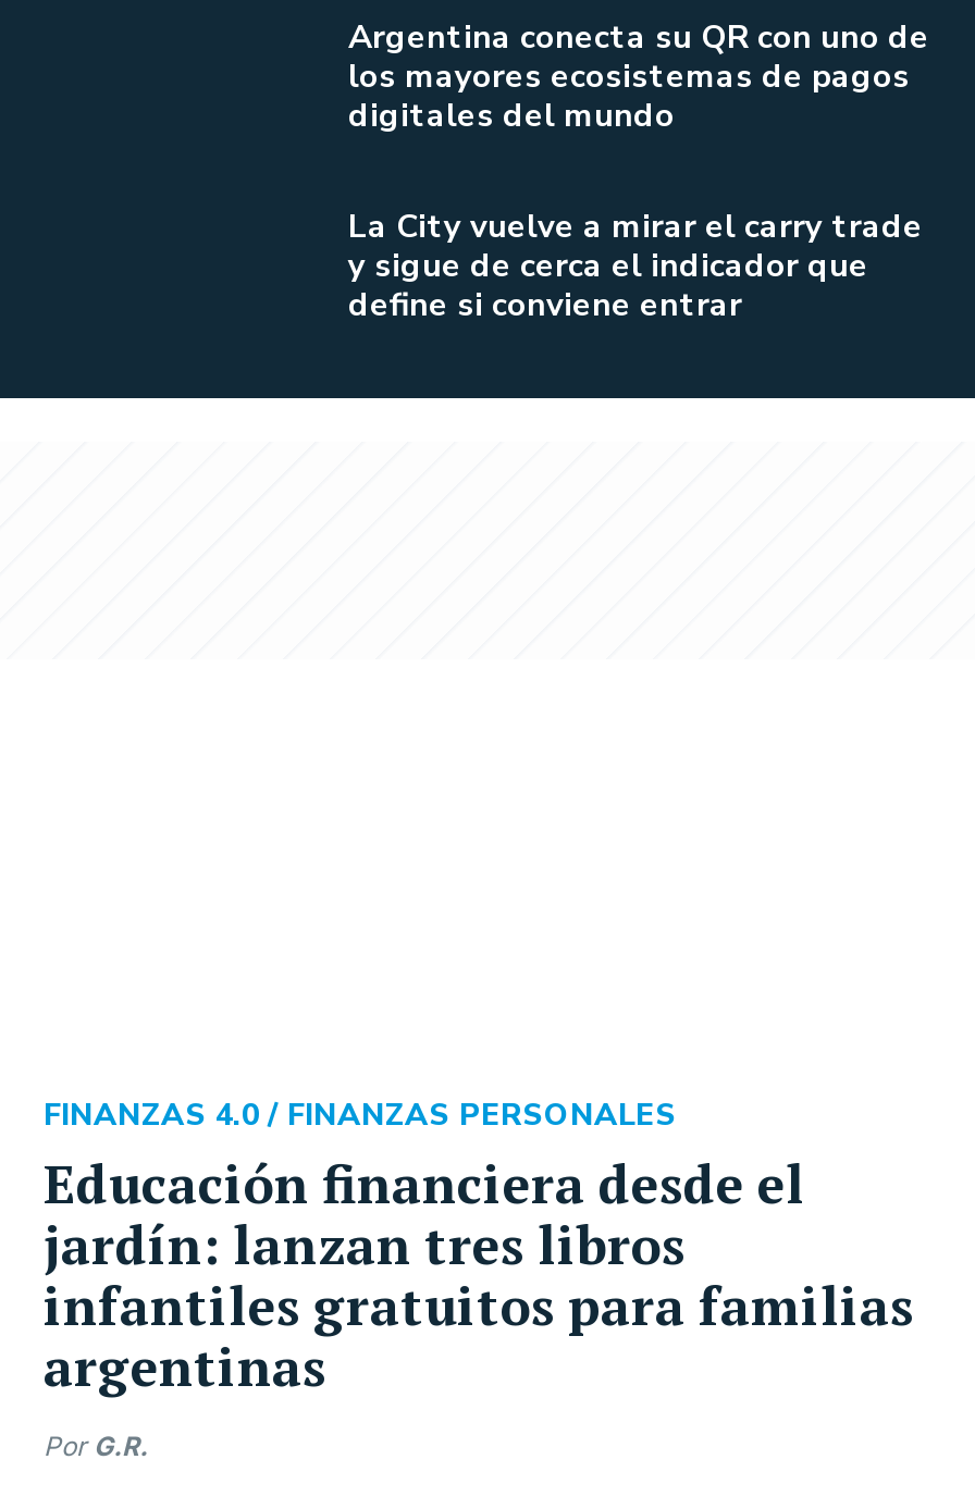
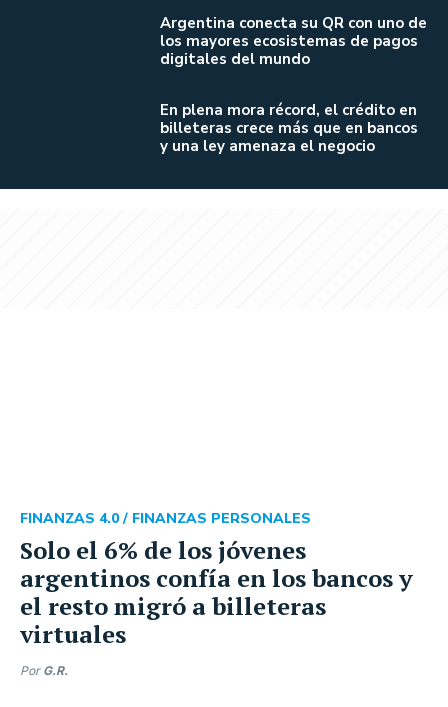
- La City vuelve a mirar el carry trade
- y sigue de cerca el indicador que
- define si conviene entrar
+ En plena mora récord, el crédito en
+ billeteras crece más que en bancos
+ y una ley amenaza el negocio

- Educación financiera desde el
- jardín: lanzan tres libros
- infantiles gratuitos para familias
- argentinas
+ Solo el 6% de los jóvenes
+ argentinos confía en los bancos y
+ el resto migró a billeteras
+ virtuales
